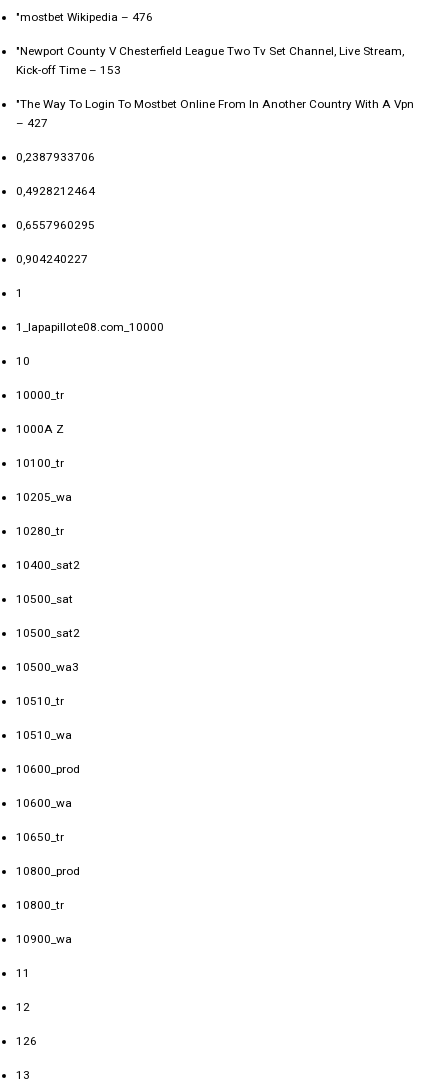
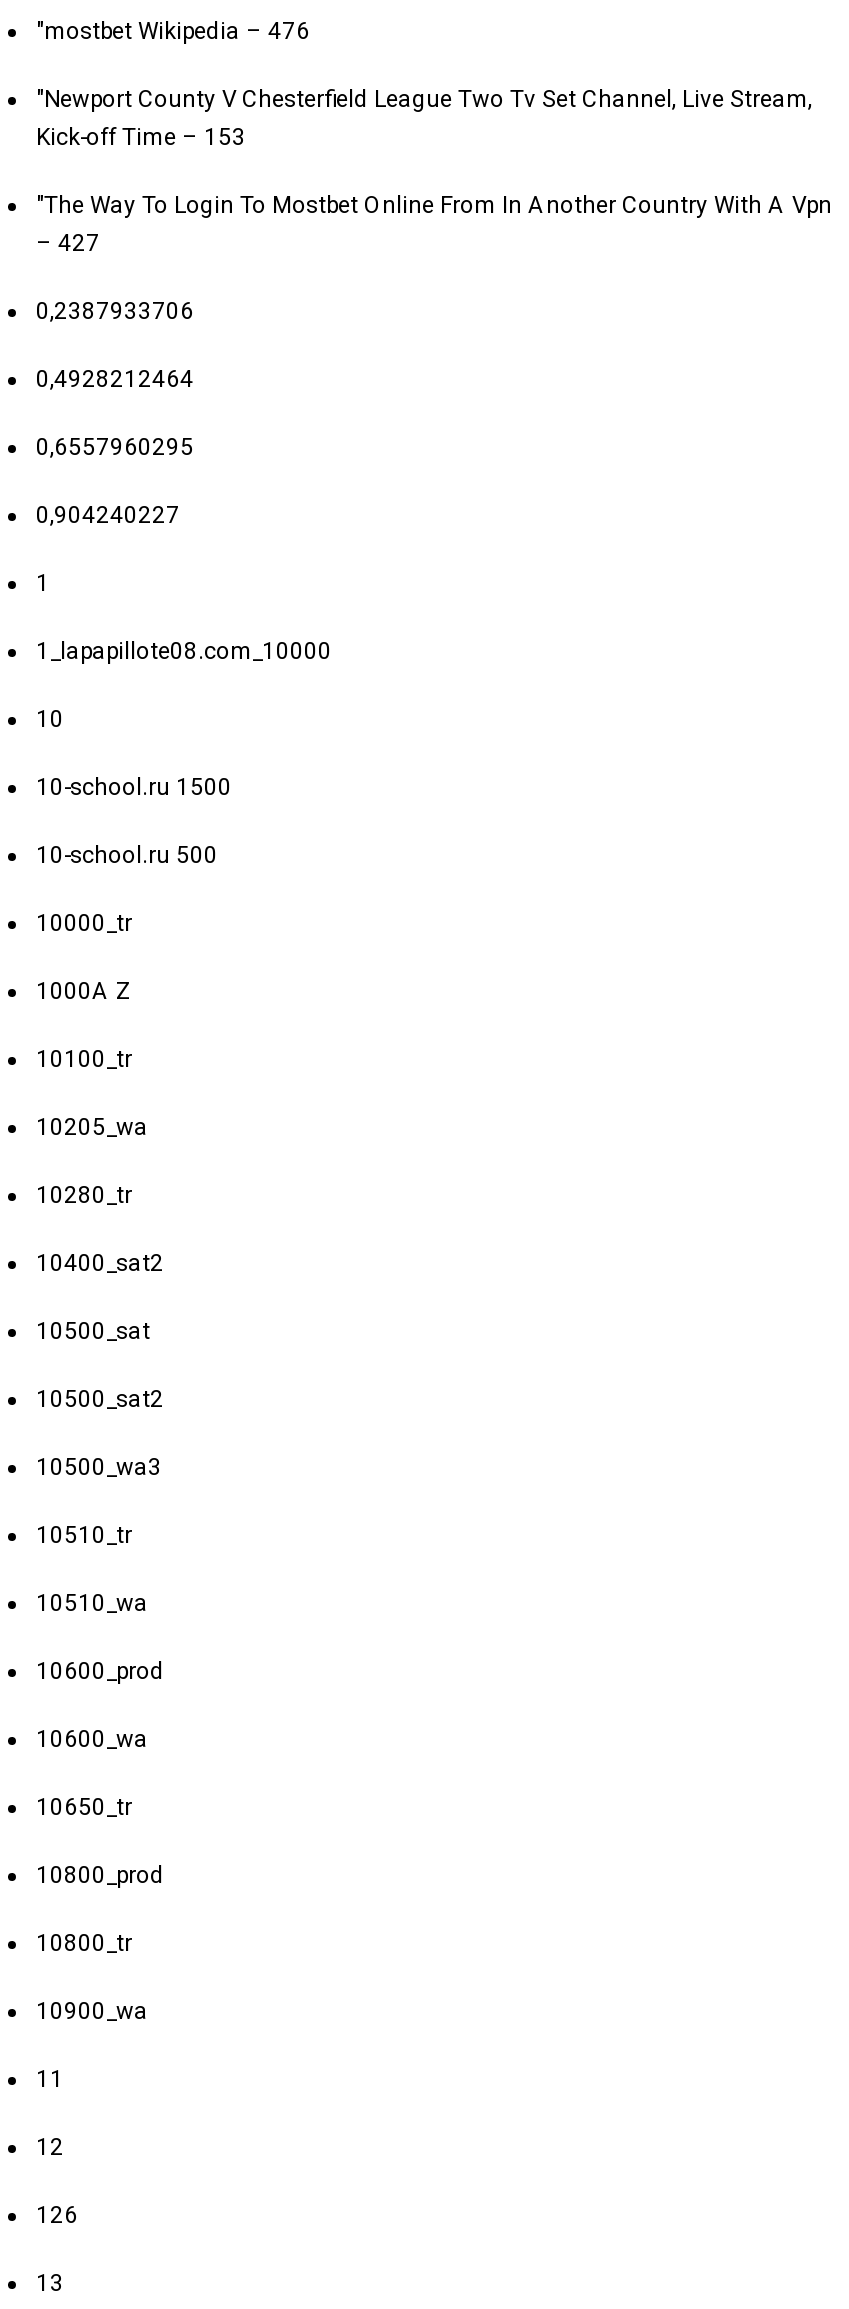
+ 10-school.ru 1500
+ 10-school.ru 500
